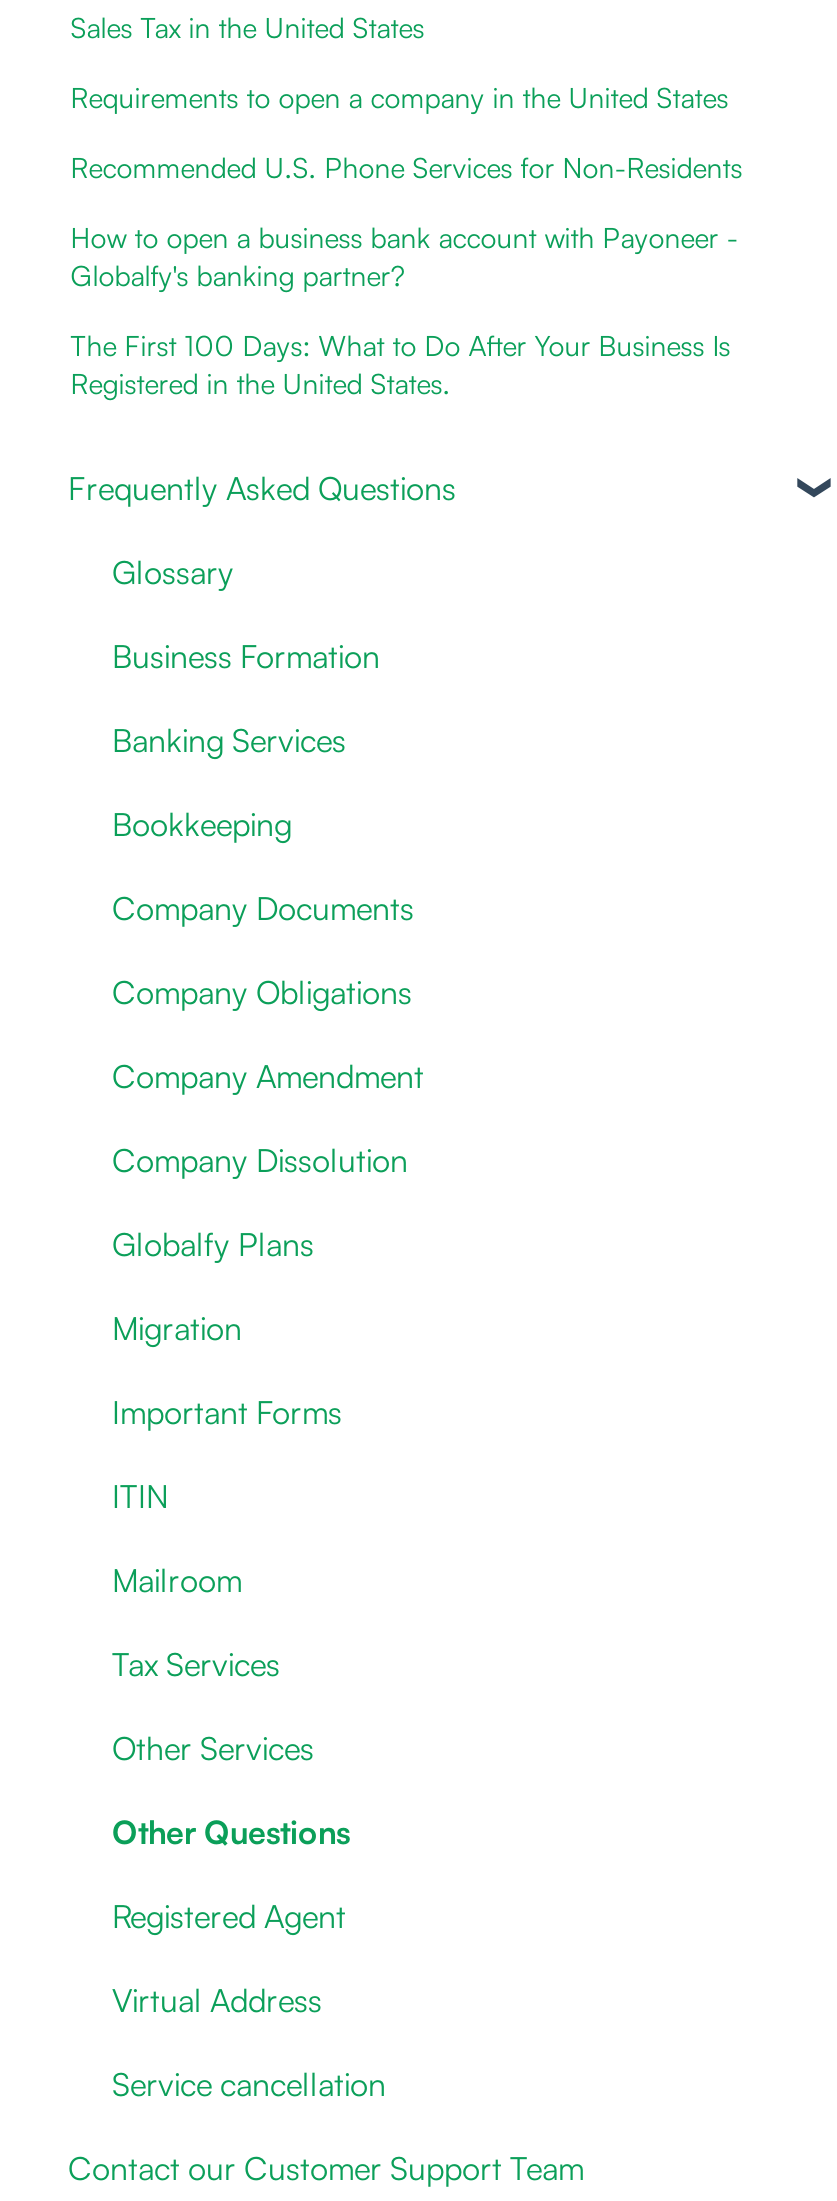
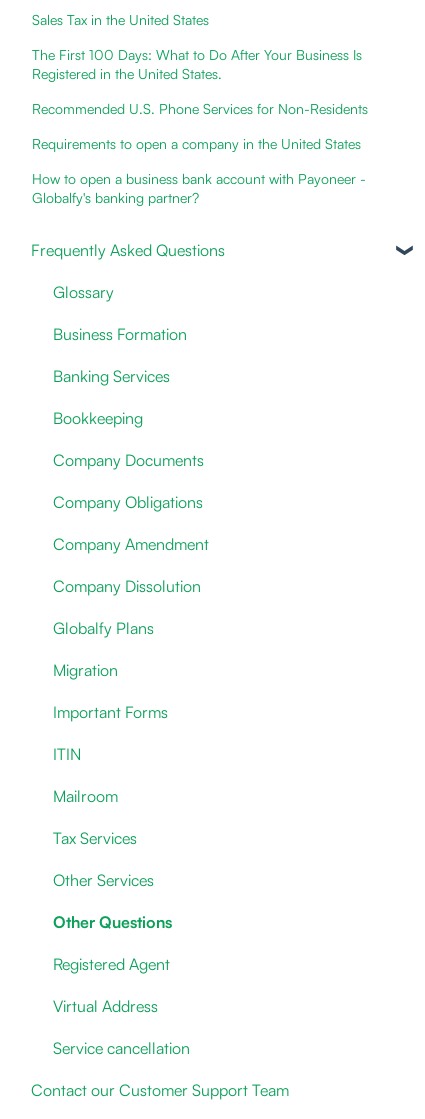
moved down: Recommended U.S. Phone Services for Non-Residents | Requirements to open a company in the United States | How to open a business bank account with Payoneer - | Globalfy's banking partner?

moved up: The First 100 Days: What to Do After Your Business Is | Registered in the United States.
